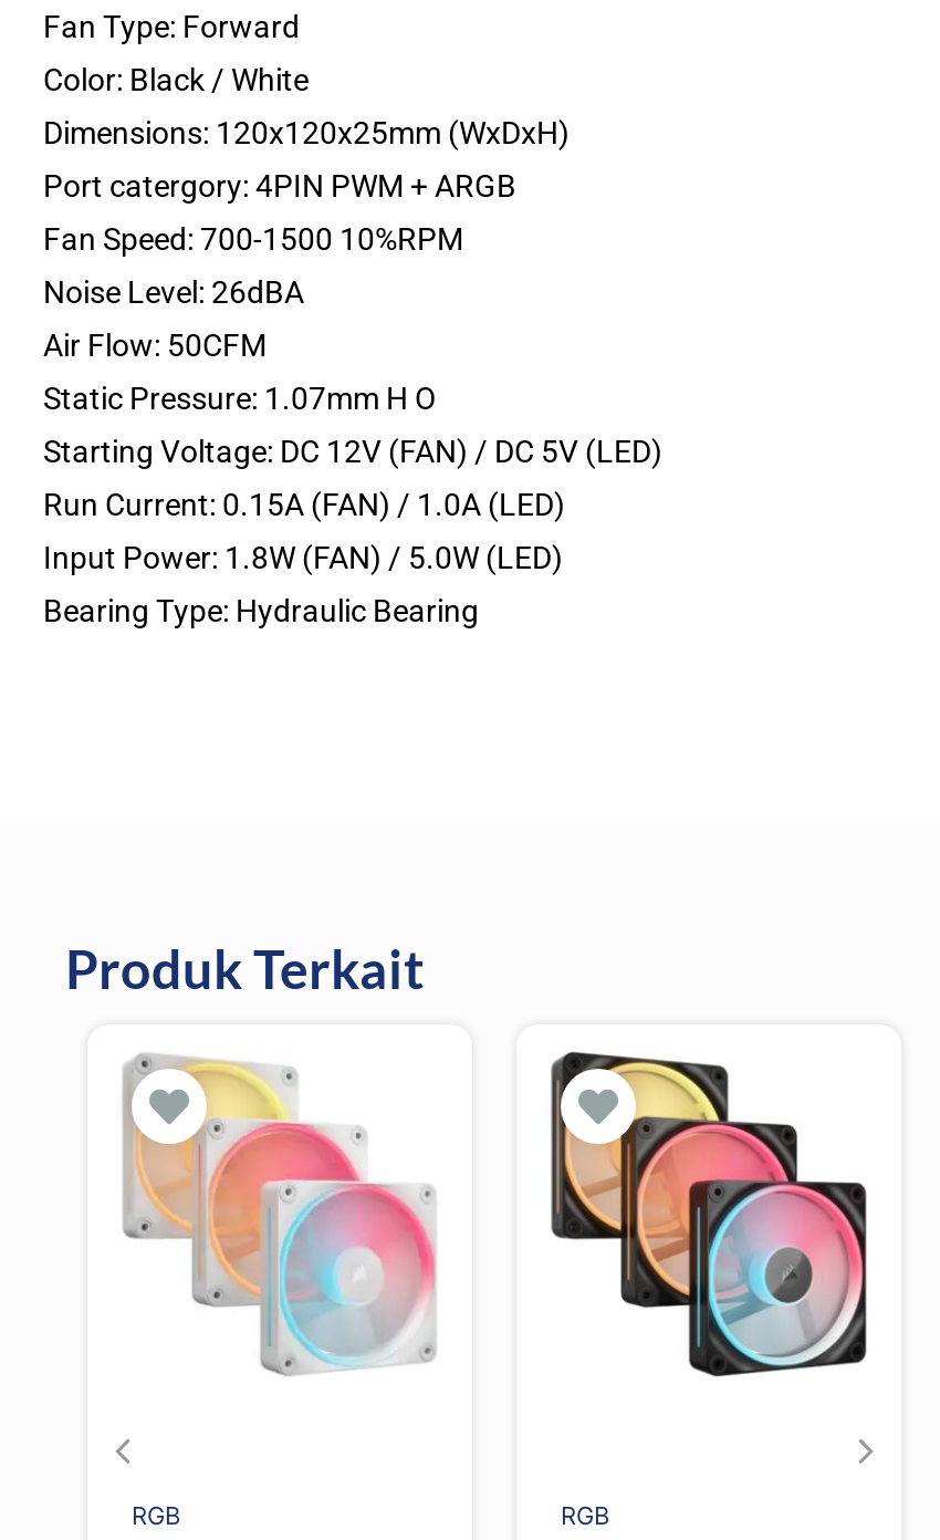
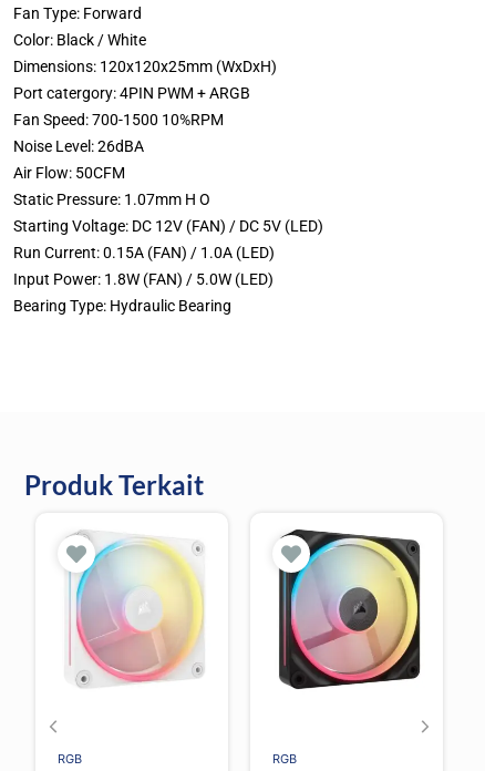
- [image]
+ [image]

- [image]
+ [image]
